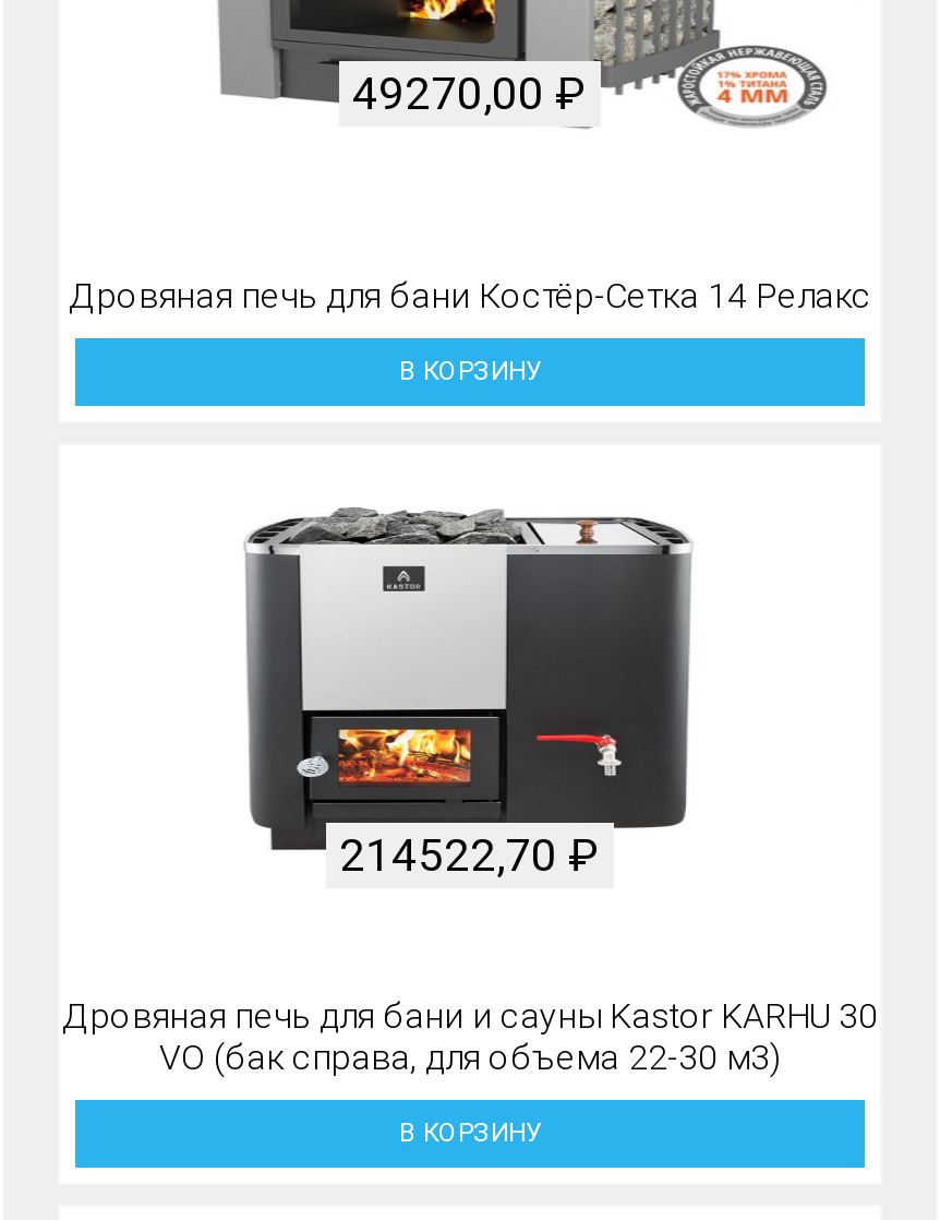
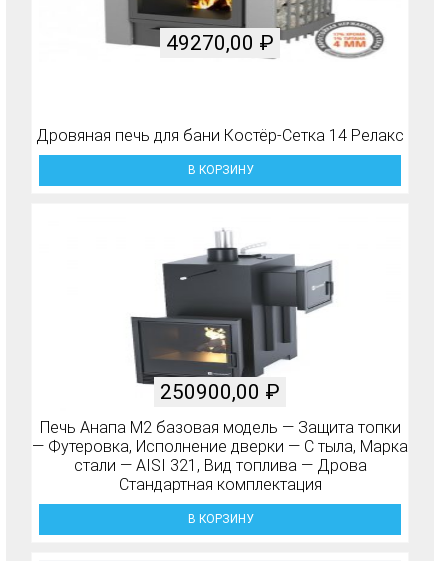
- [image]
- 214522,70 ₽
+ [image]
+ 250900,00 ₽

- Дровяная печь для бани и сауны Kastor KARHU 30
- VO (бак справа, для объема 22-30 м3)
+ Печь Анапа М2 базовая модель — Защита топки
+ — Футеровка, Исполнение дверки — С тыла, Марка
+ стали — AISI 321, Вид топлива — Дрова
+ Стандартная комплектация
